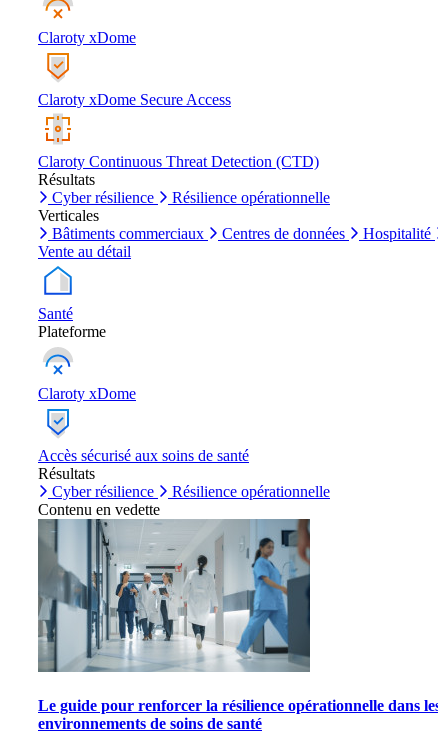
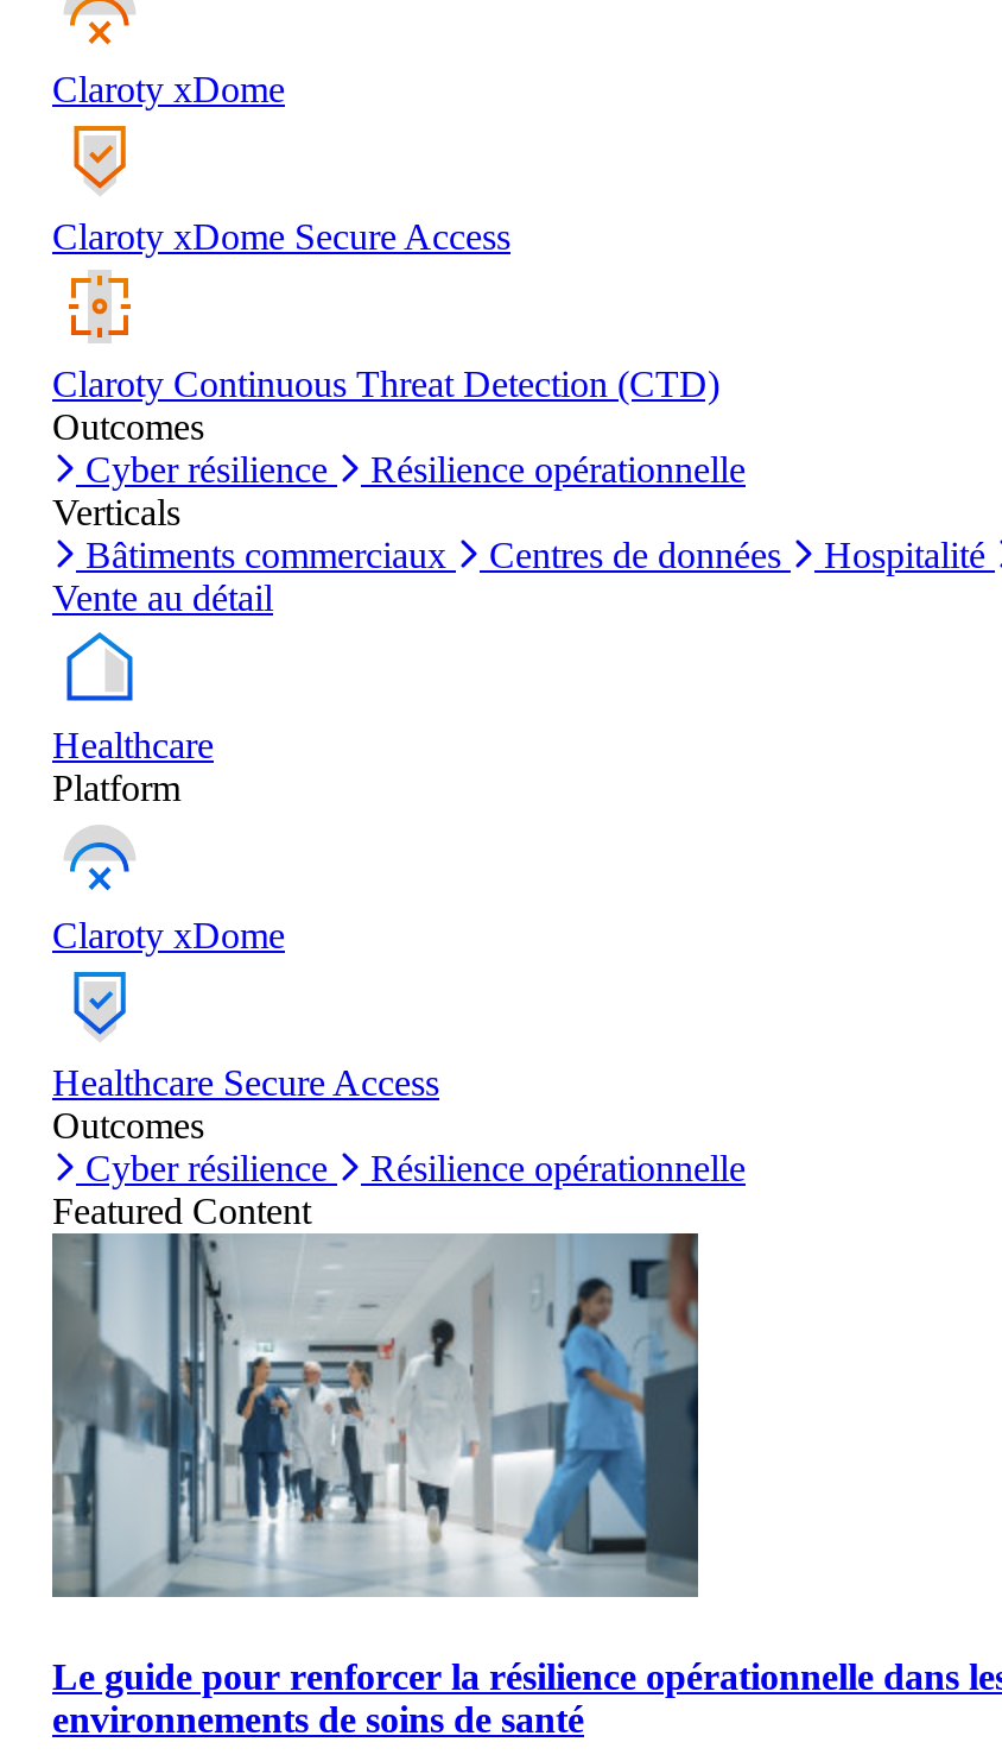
- Résultats
+ Outcomes

- Verticales
+ Verticals

- Santé
- Plateforme
+ Healthcare
+ Platform

- Accès sécurisé aux soins de santé
- Résultats
+ Healthcare Secure Access
+ Outcomes

- Contenu en vedette
+ Featured Content
